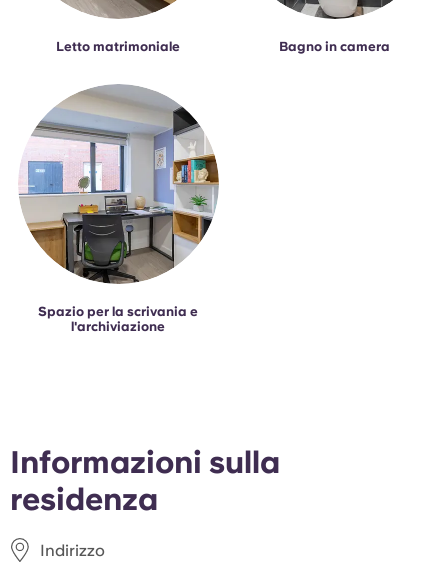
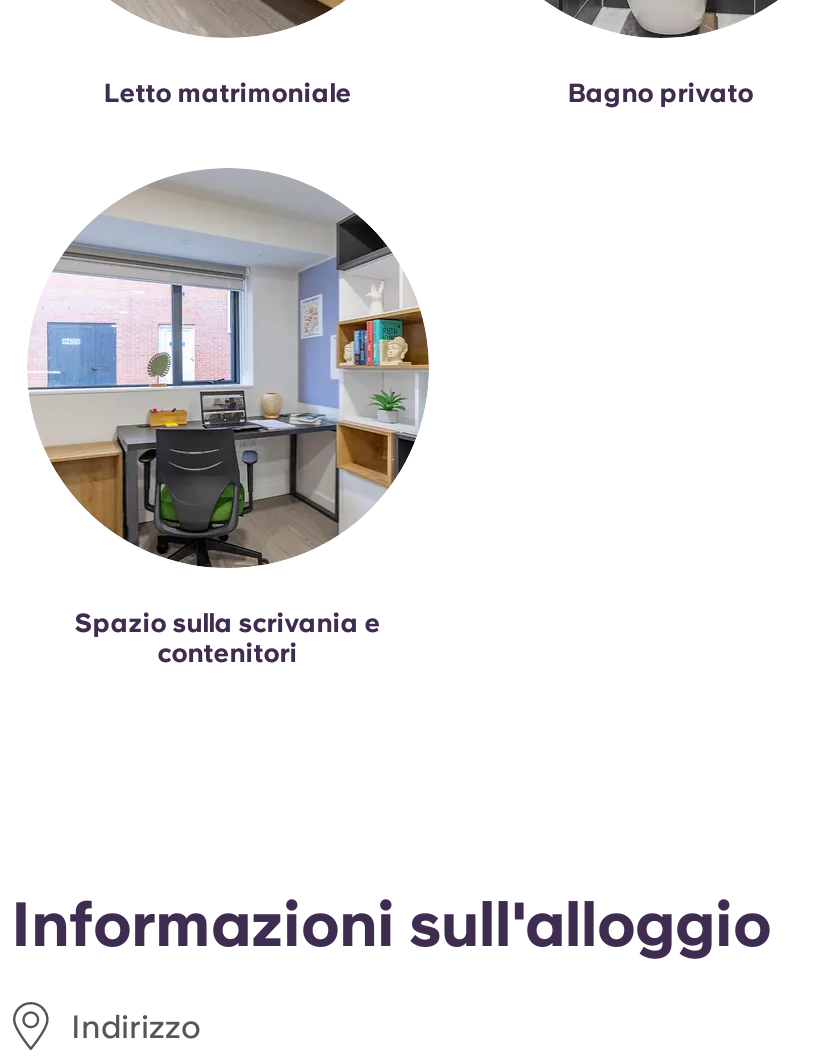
- Bagno in camera
+ Bagno privato

- Spazio per la scrivania e
- l'archiviazione
+ Spazio sulla scrivania e
+ contenitori

- Informazioni sulla
- residenza
+ Informazioni sull'alloggio
